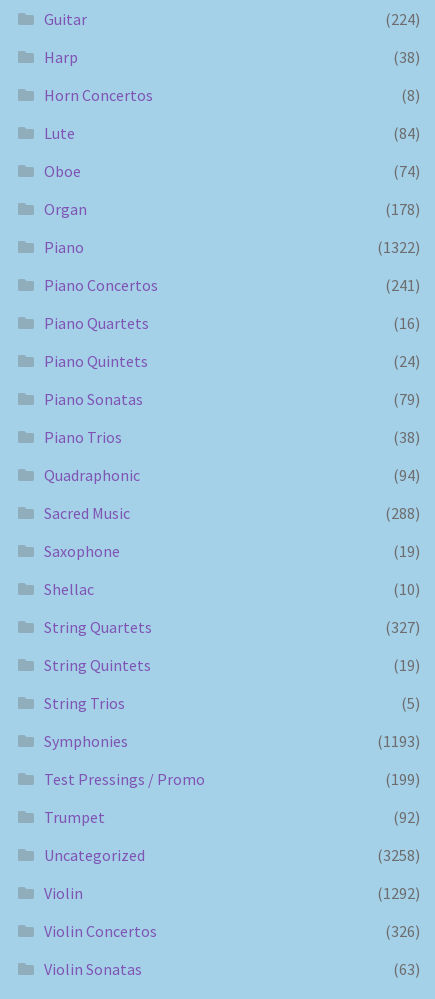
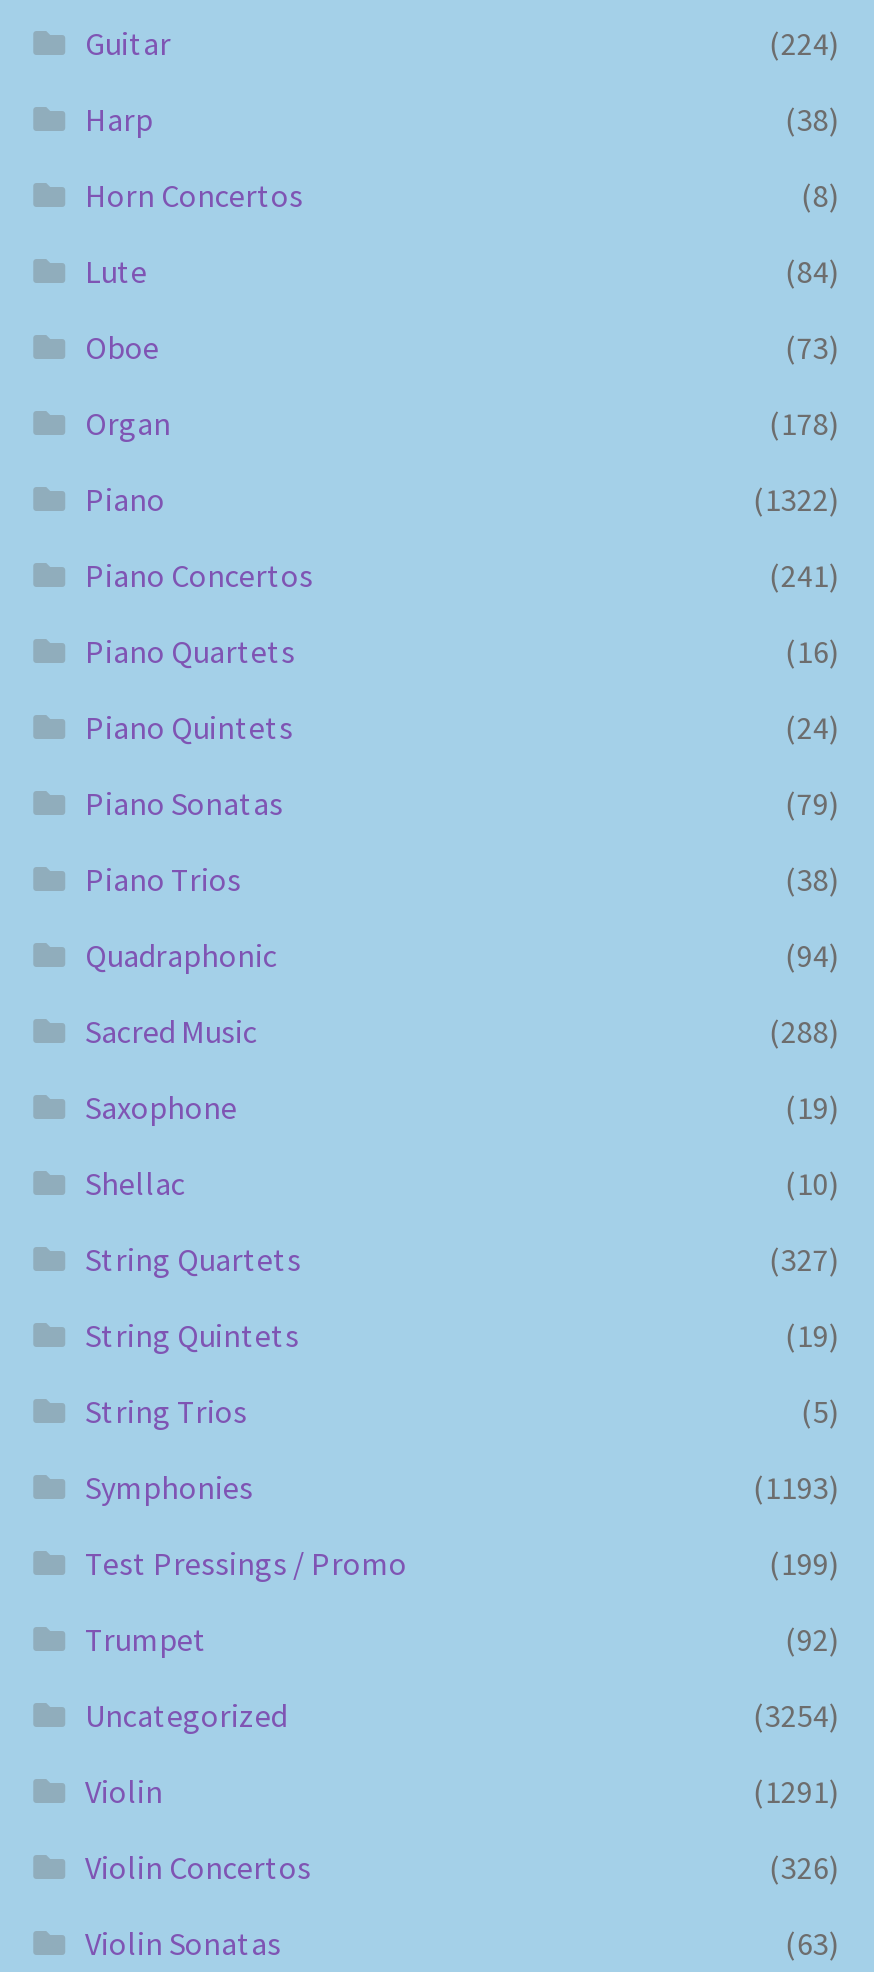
- (74)
+ (73)

- (3258)
+ (3254)

- (1292)
+ (1291)
